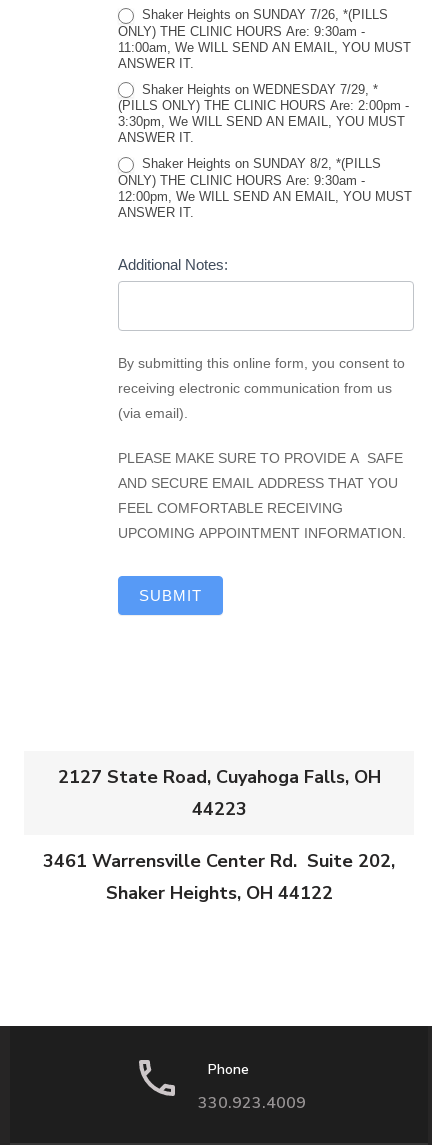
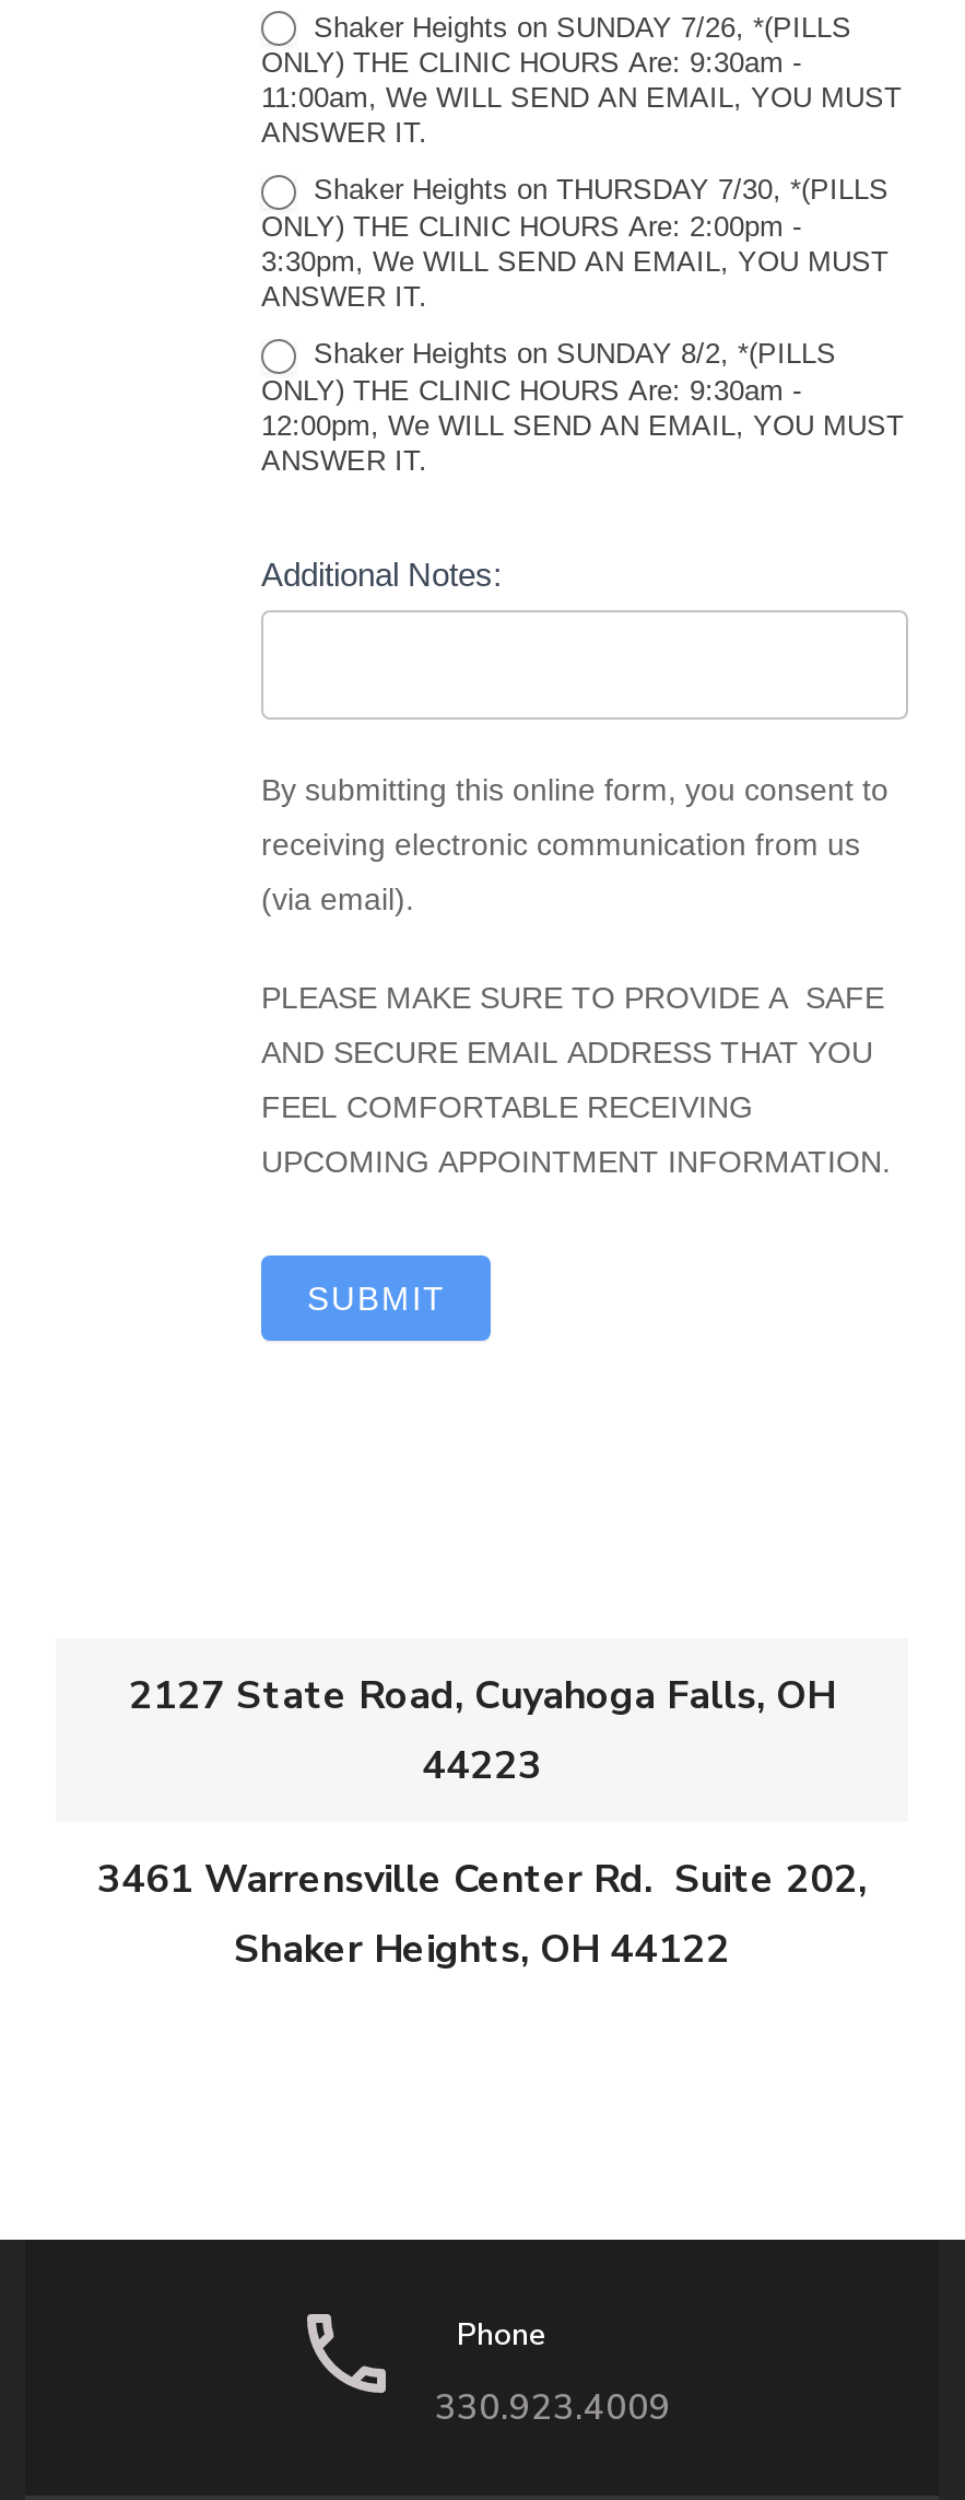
- Shaker Heights on WEDNESDAY 7/29, *
- (PILLS ONLY) THE CLINIC HOURS Are: 2:00pm -
+ Shaker Heights on THURSDAY 7/30, *(PILLS
+ ONLY) THE CLINIC HOURS Are: 2:00pm -
